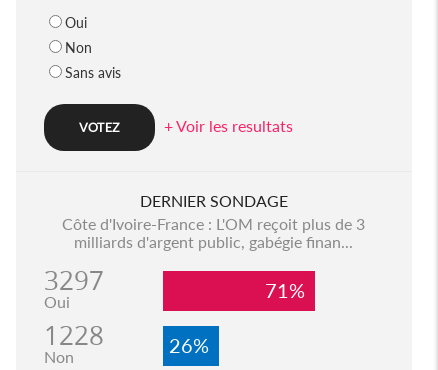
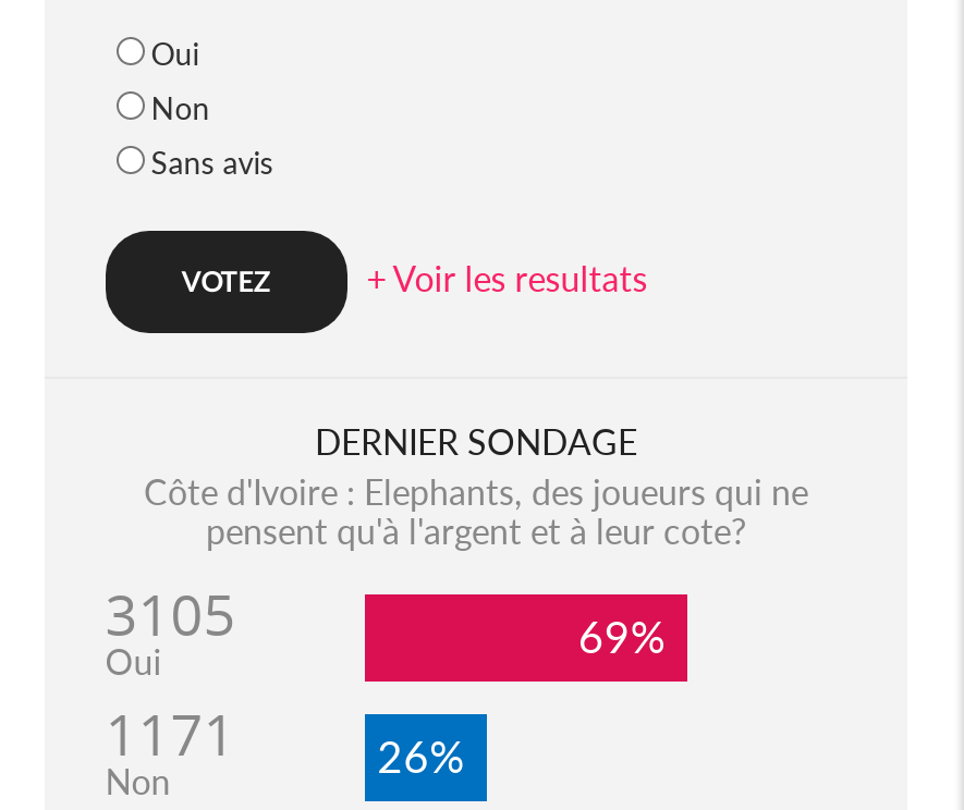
- Côte d'Ivoire-France : L'OM reçoit plus de 3
- milliards d'argent public, gabégie finan...
- 3297
+ Côte d'Ivoire : Elephants, des joueurs qui ne
+ pensent qu'à l'argent et à leur cote?
+ 3105

- 71%
+ 69%

- 1228
+ 1171
